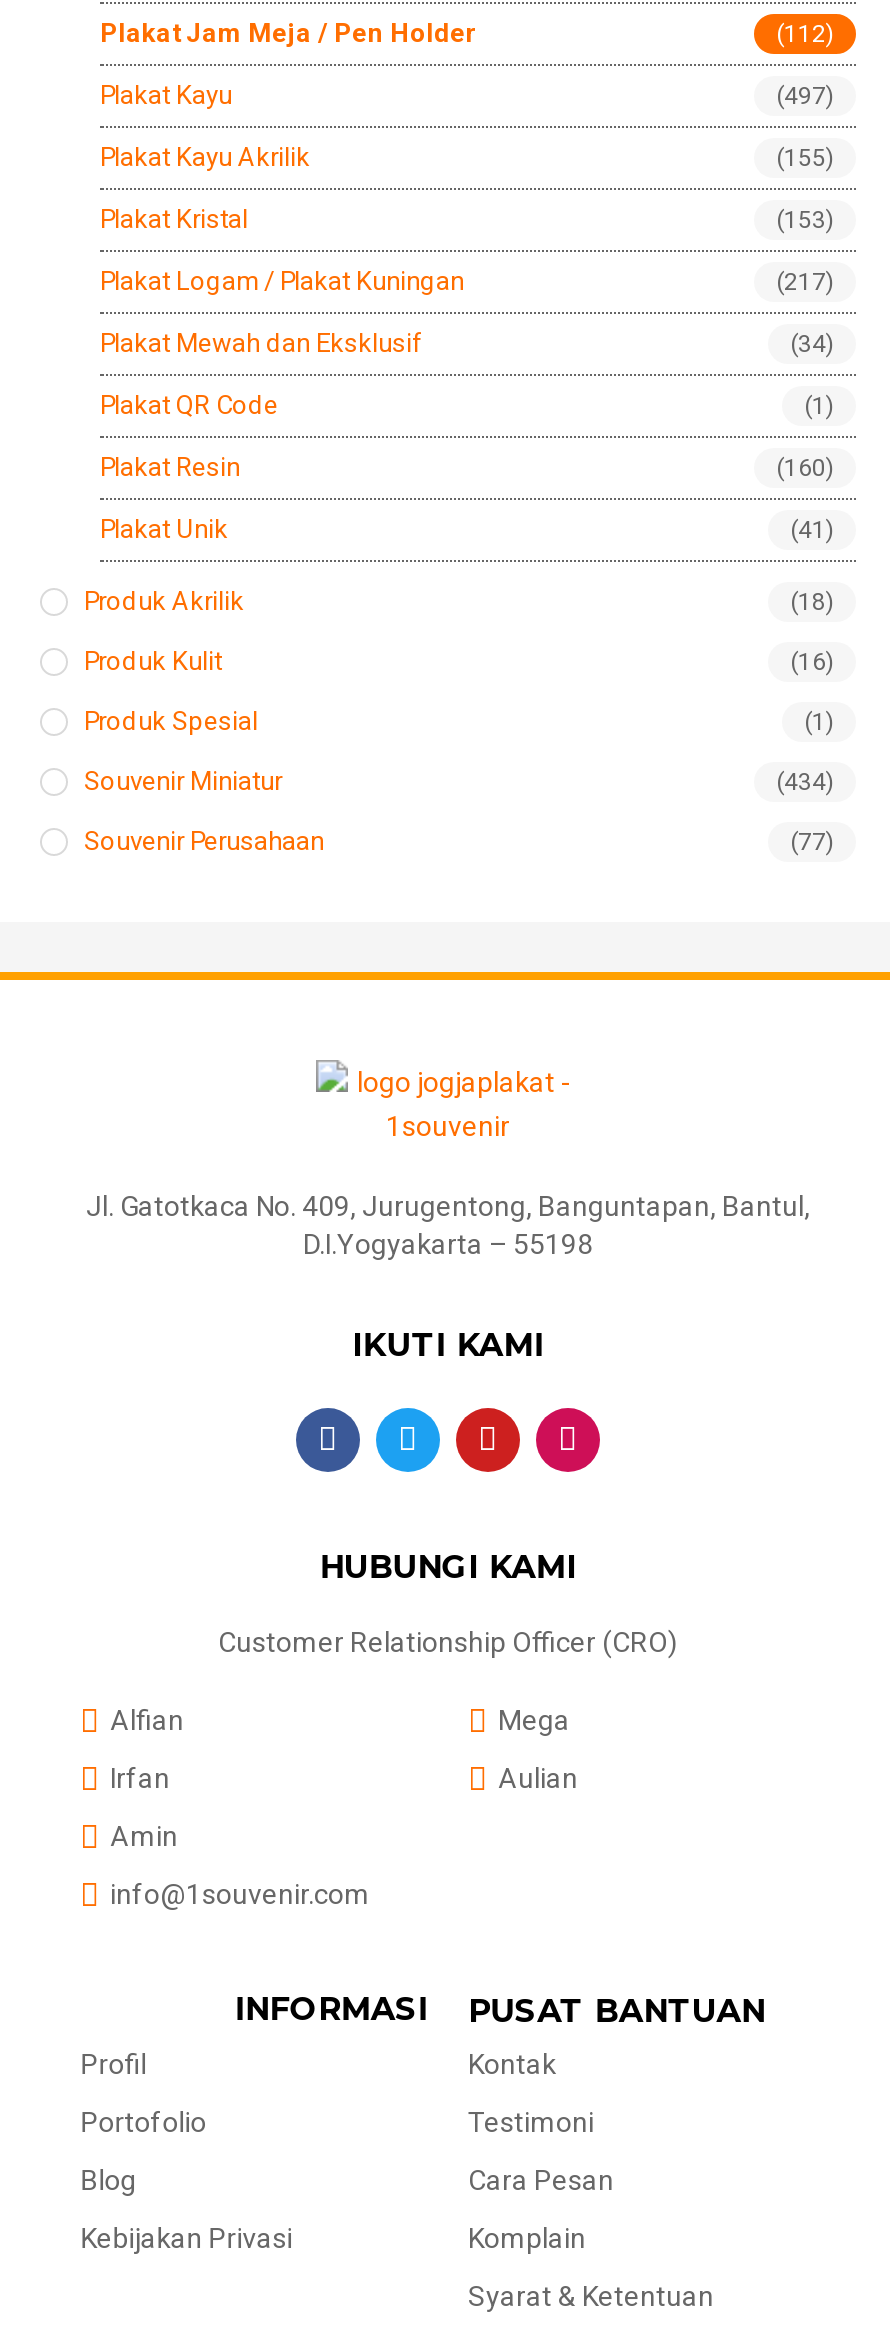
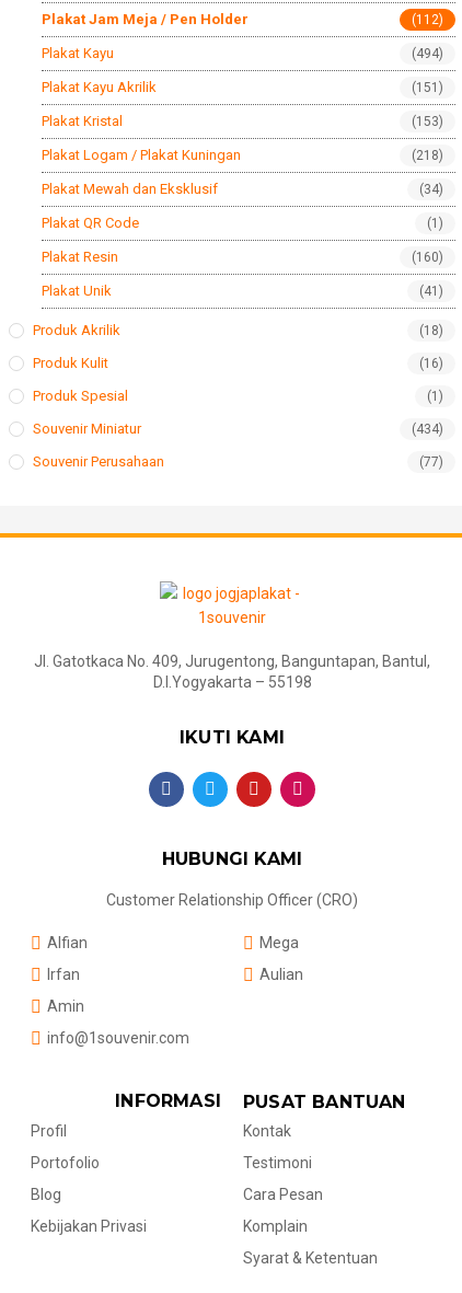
- (497)
+ (494)

- (155)
+ (151)

- (217)
+ (218)
